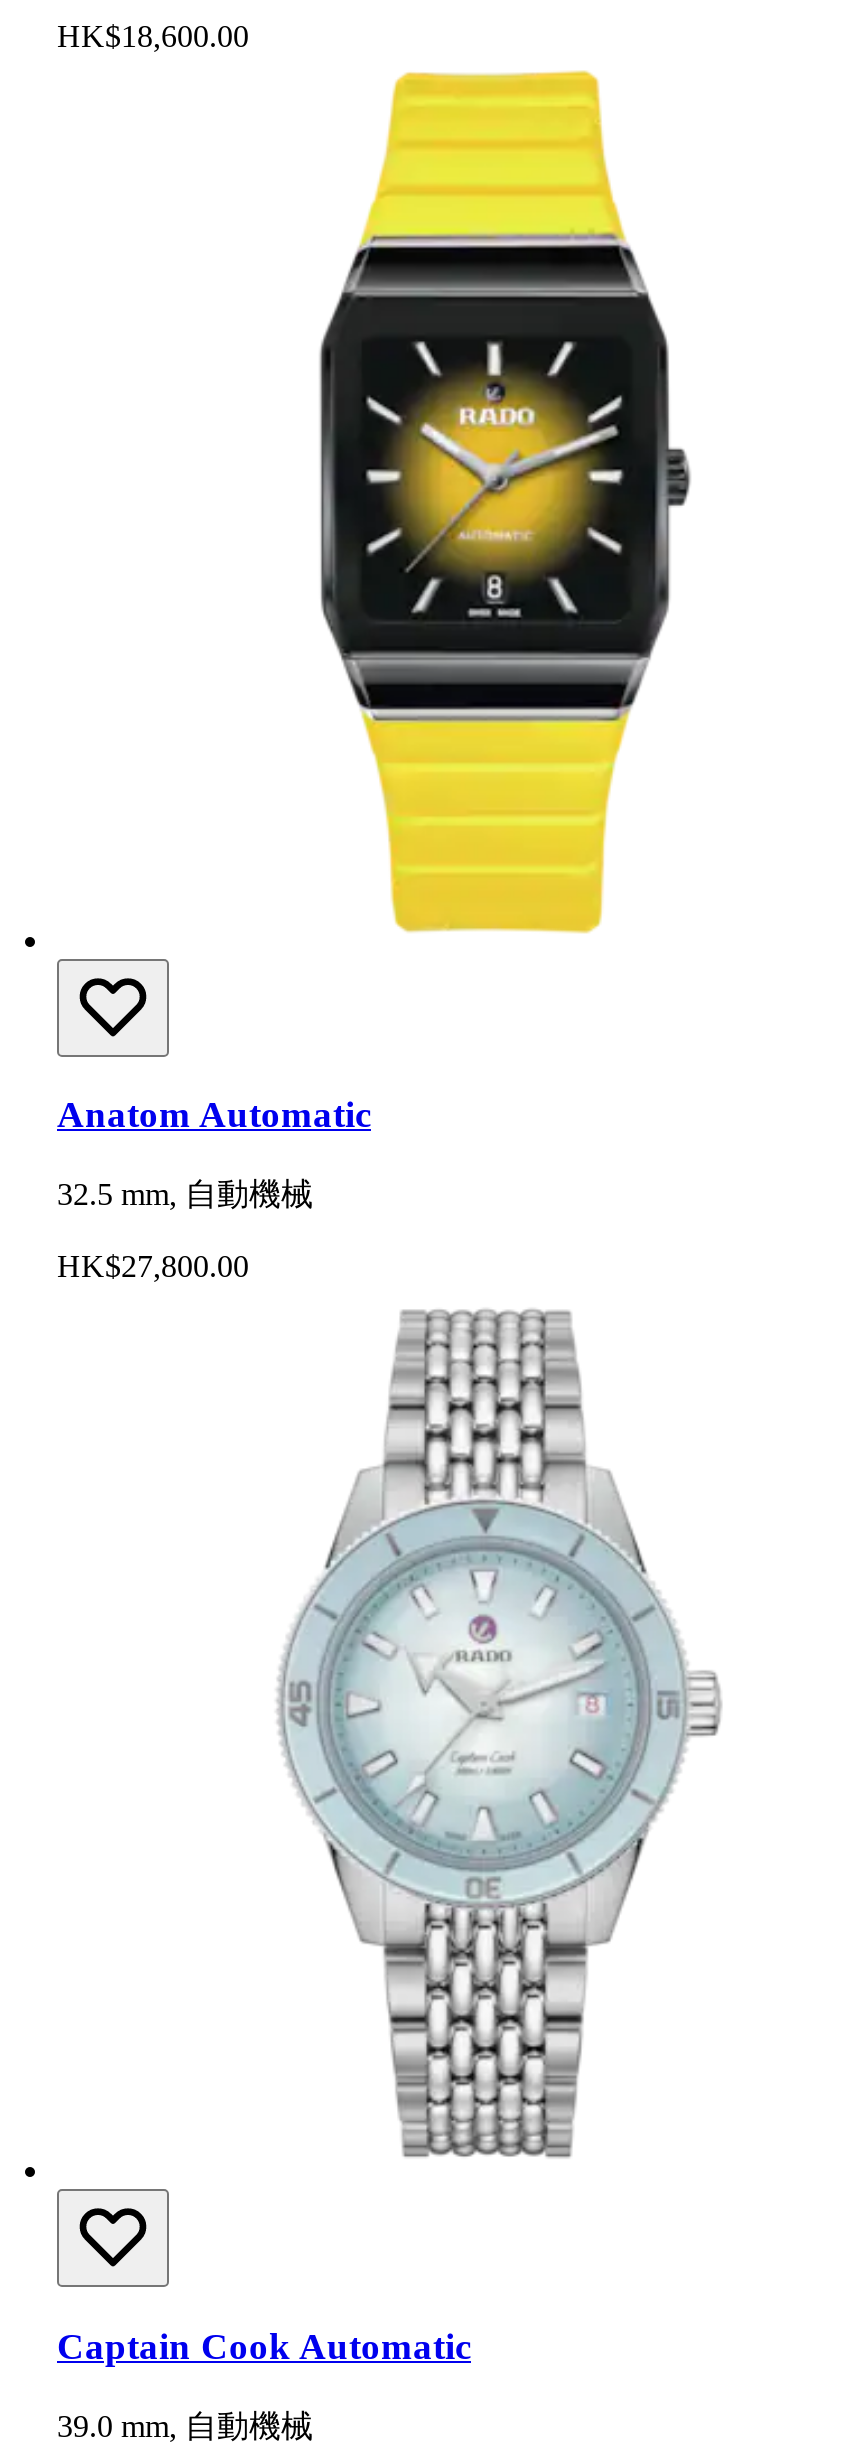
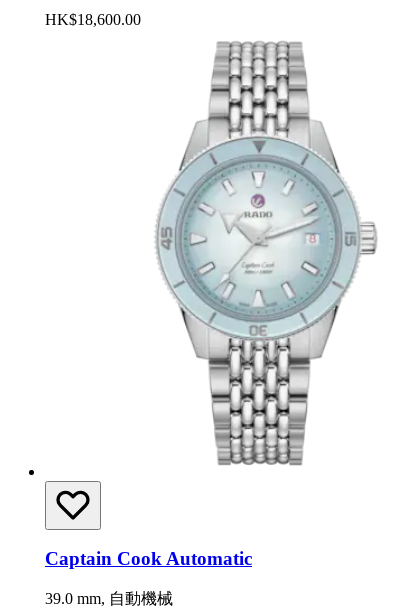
- [image]

- Anatom Automatic
- 32.5 mm, 自動機械
- HK$27,800.00
